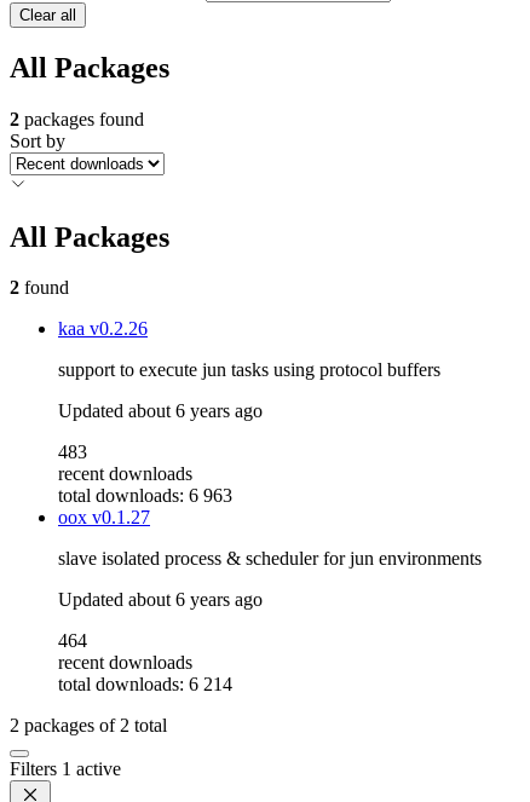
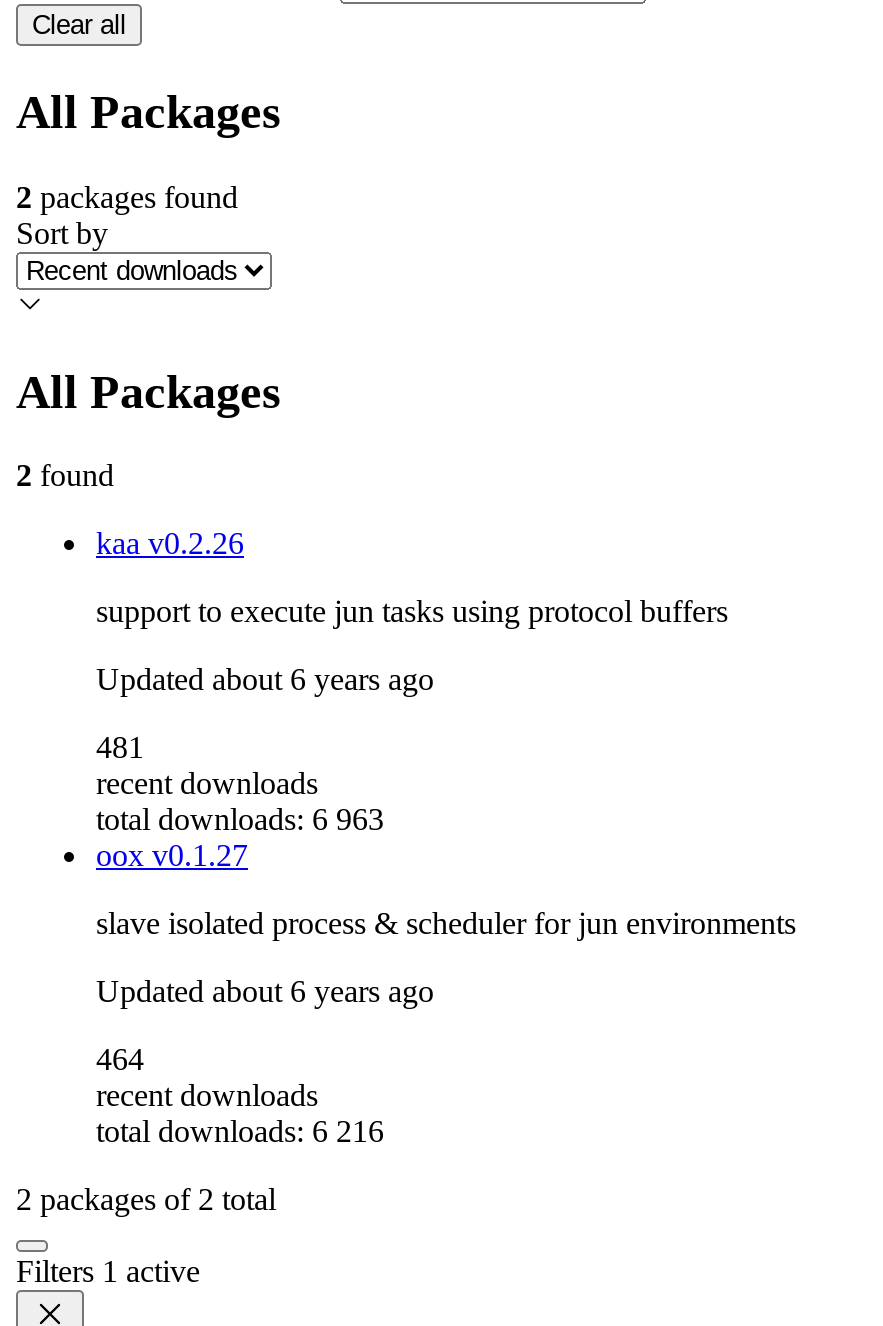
- 483
+ 481

- total downloads: 6 214
+ total downloads: 6 216
